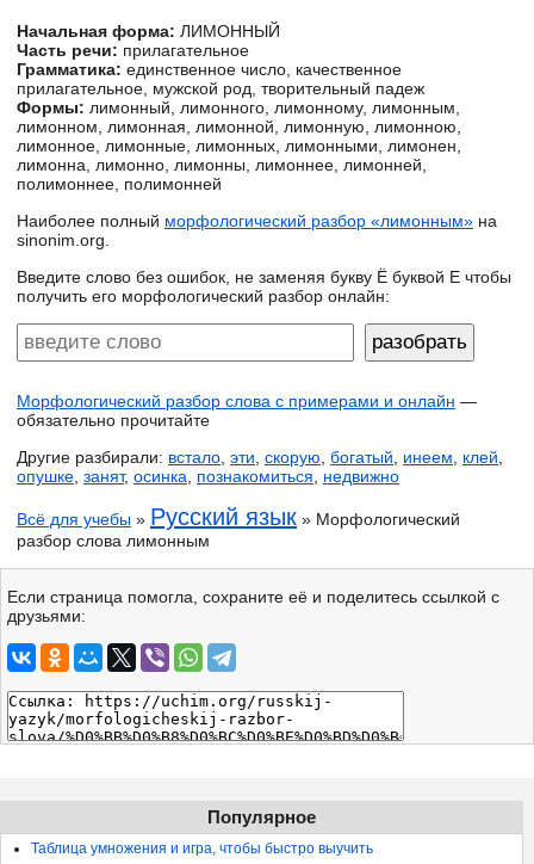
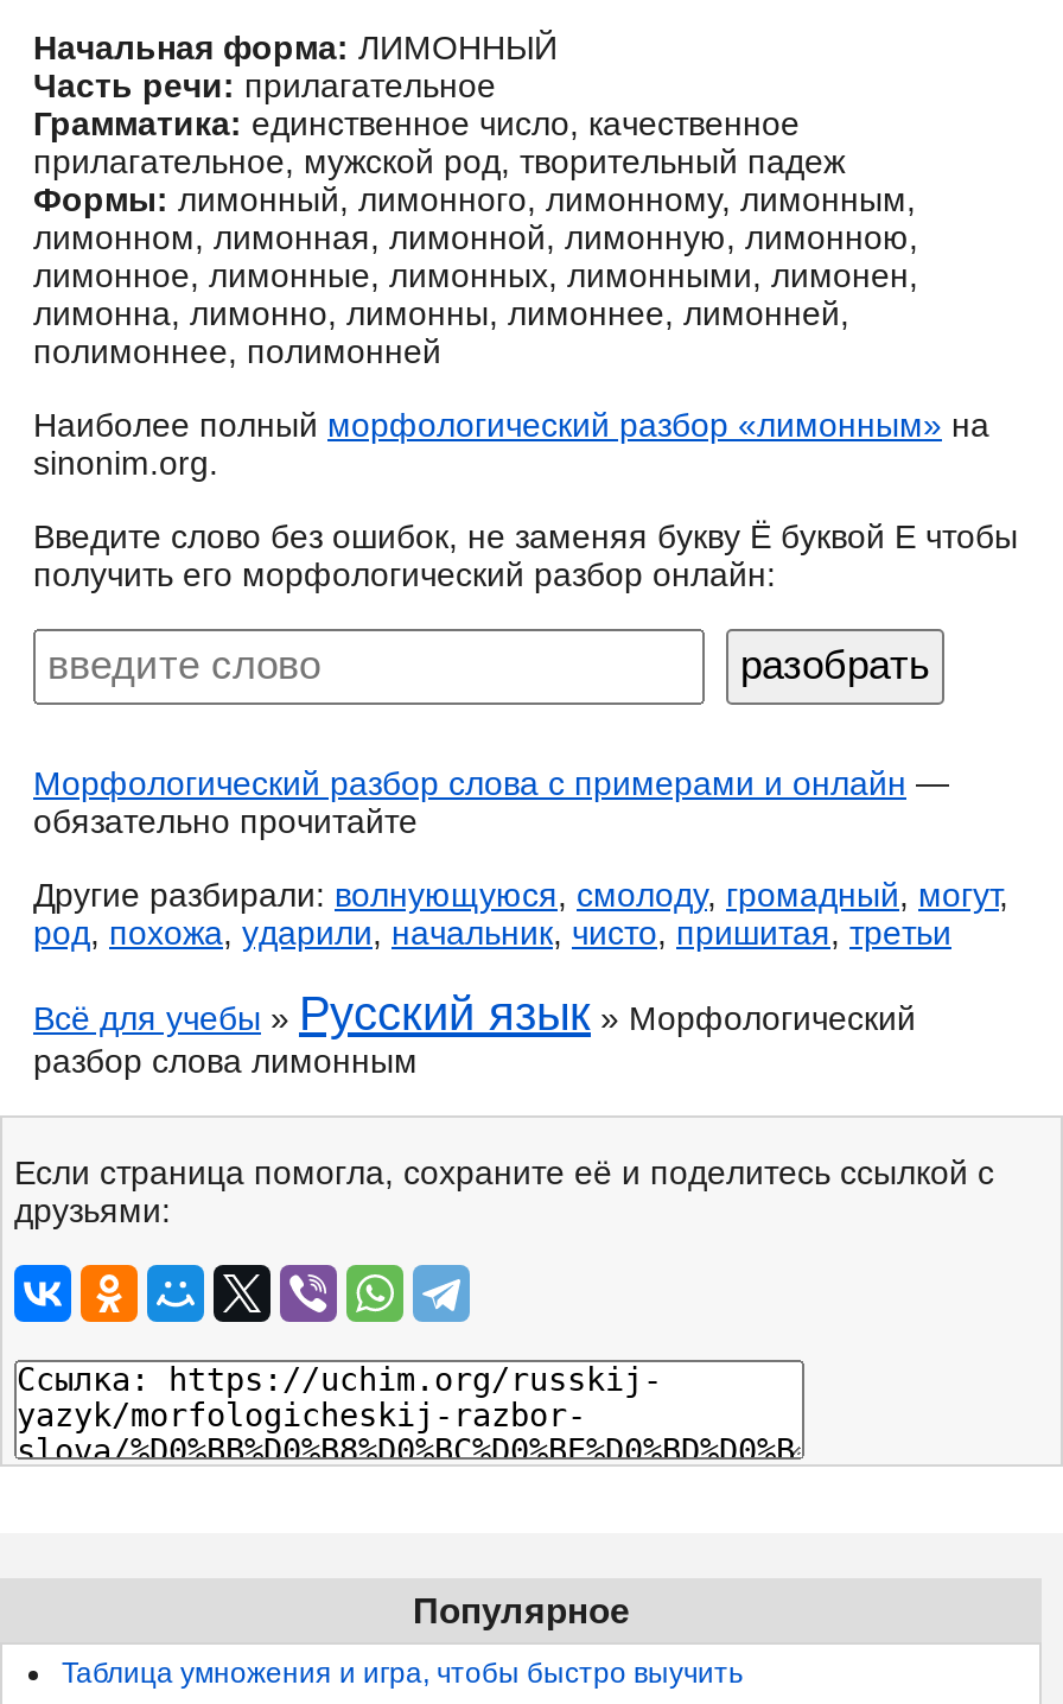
- Другие разбирали: встало, эти, скорую, богатый, инеем, клей,
- опушке, занят, осинка, познакомиться, недвижно
+ Другие разбирали: волнующуюся, смолоду, громадный, могут,
+ род, похожа, ударили, начальник, чисто, пришитая, третьи
